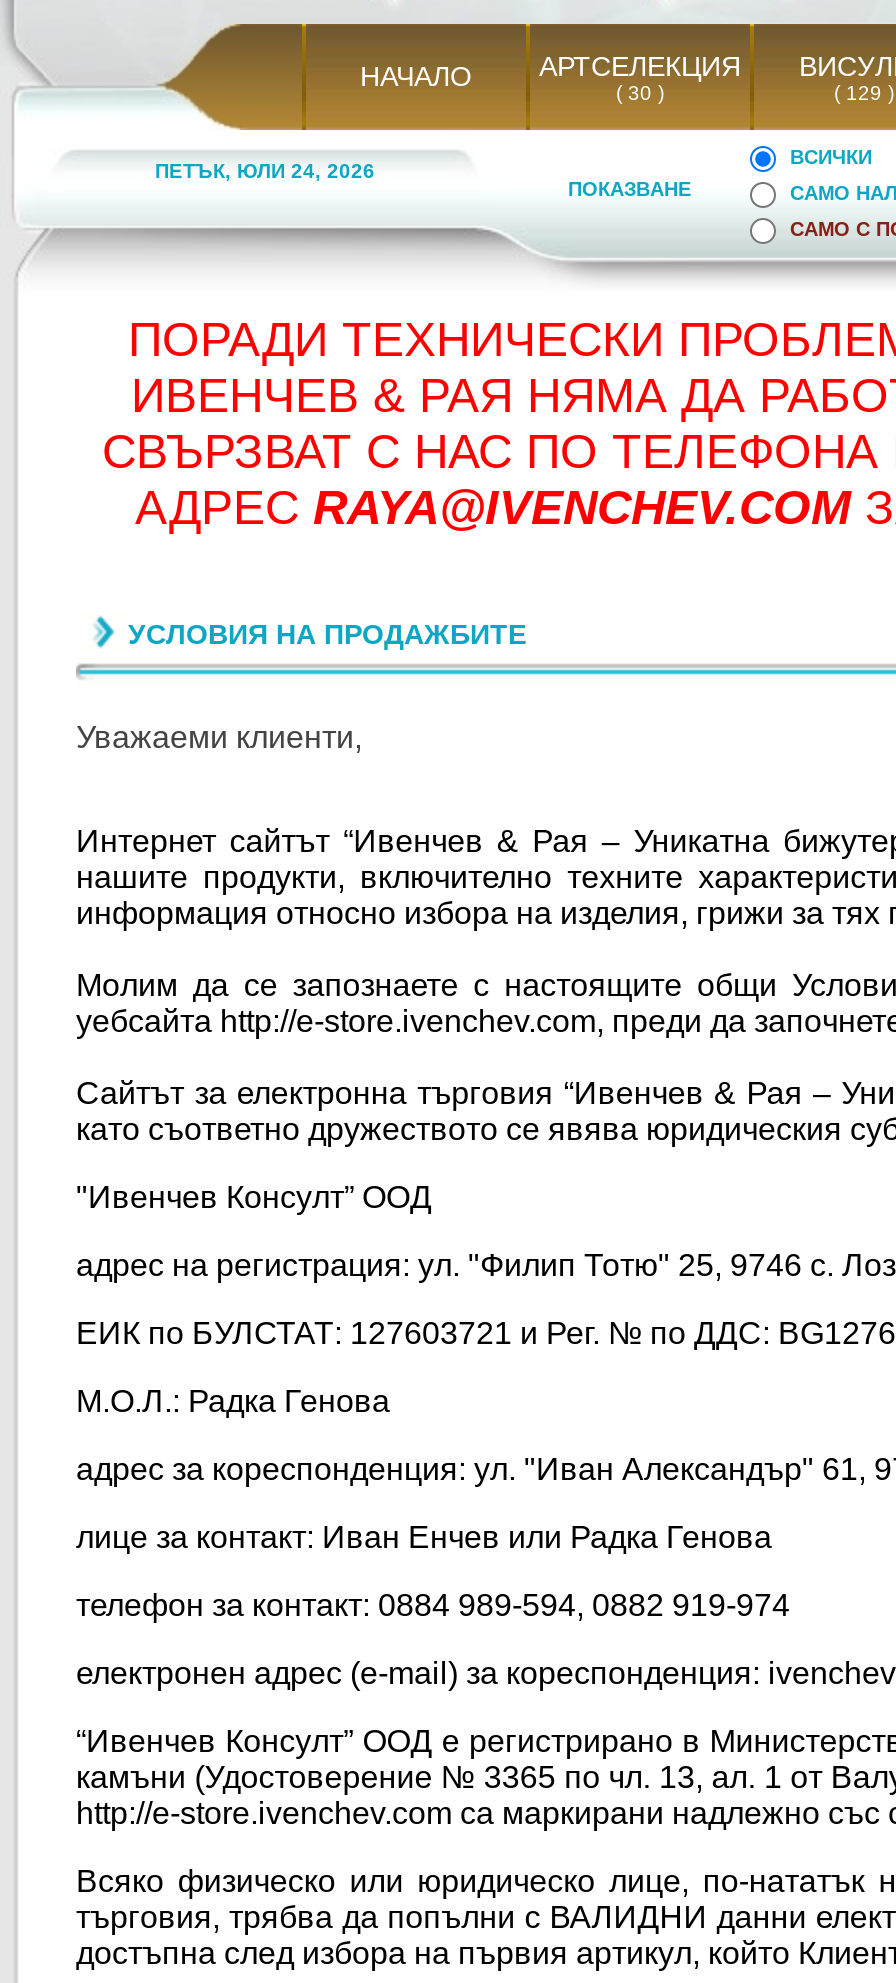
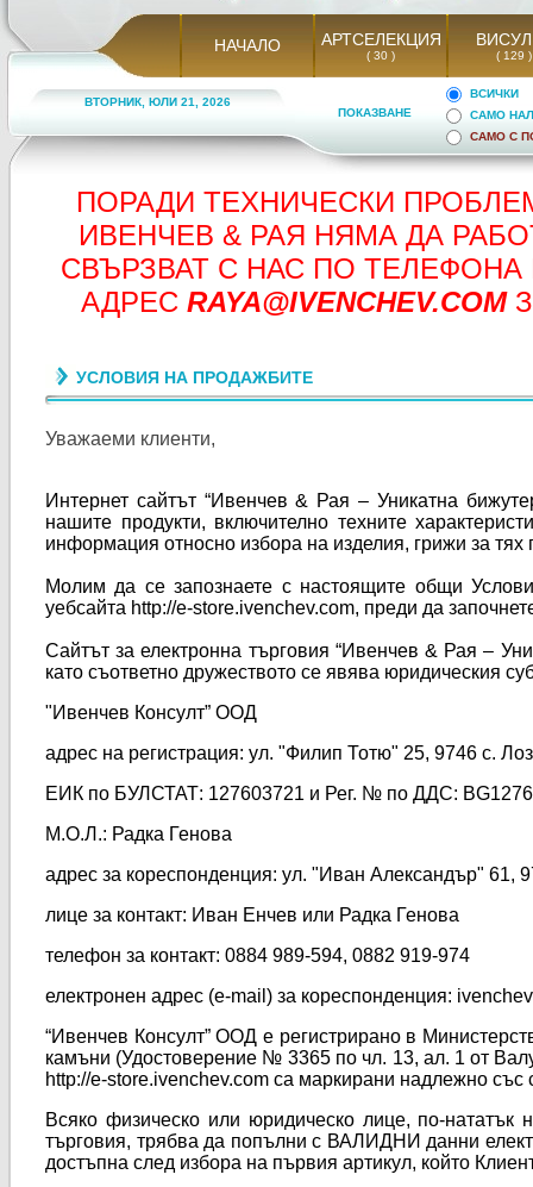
- ПЕТЪК, ЮЛИ 24, 2026
+ ВТОРНИК, ЮЛИ 21, 2026
